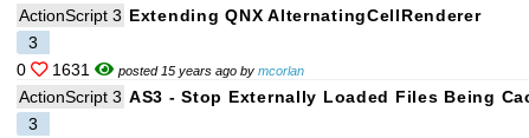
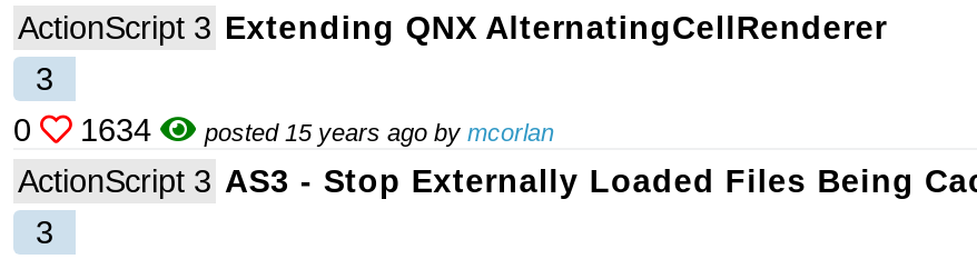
- 0 1631 posted 15 years ago by mcorlan
+ 0 1634 posted 15 years ago by mcorlan
